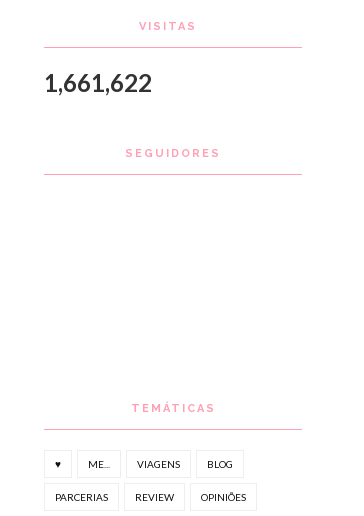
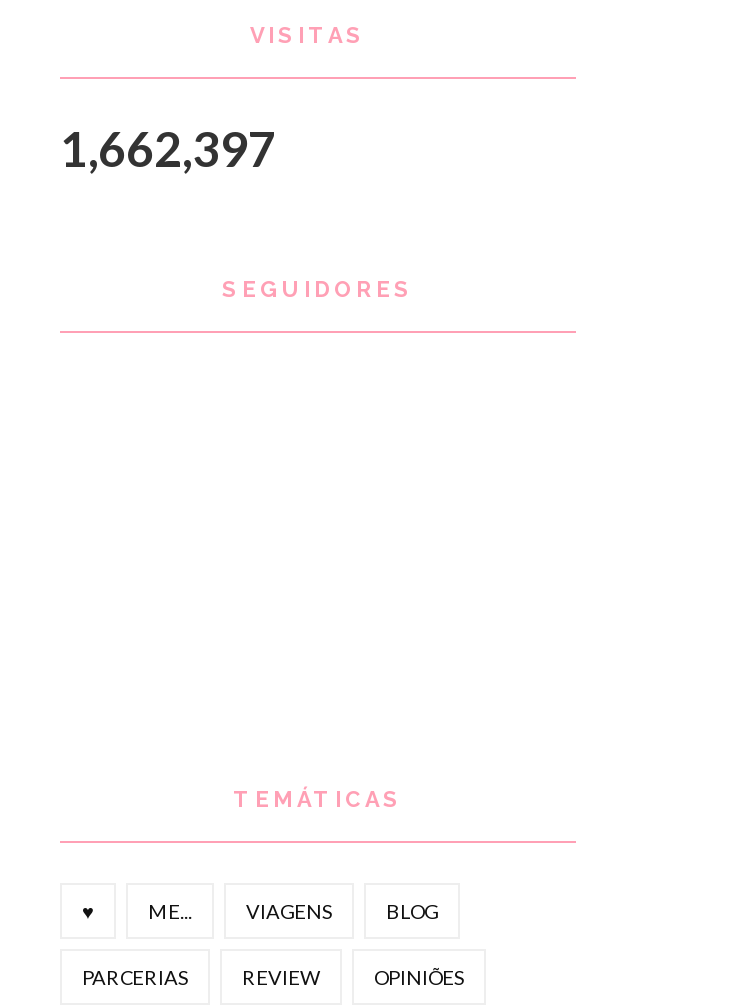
- 1,661,622
+ 1,662,397
